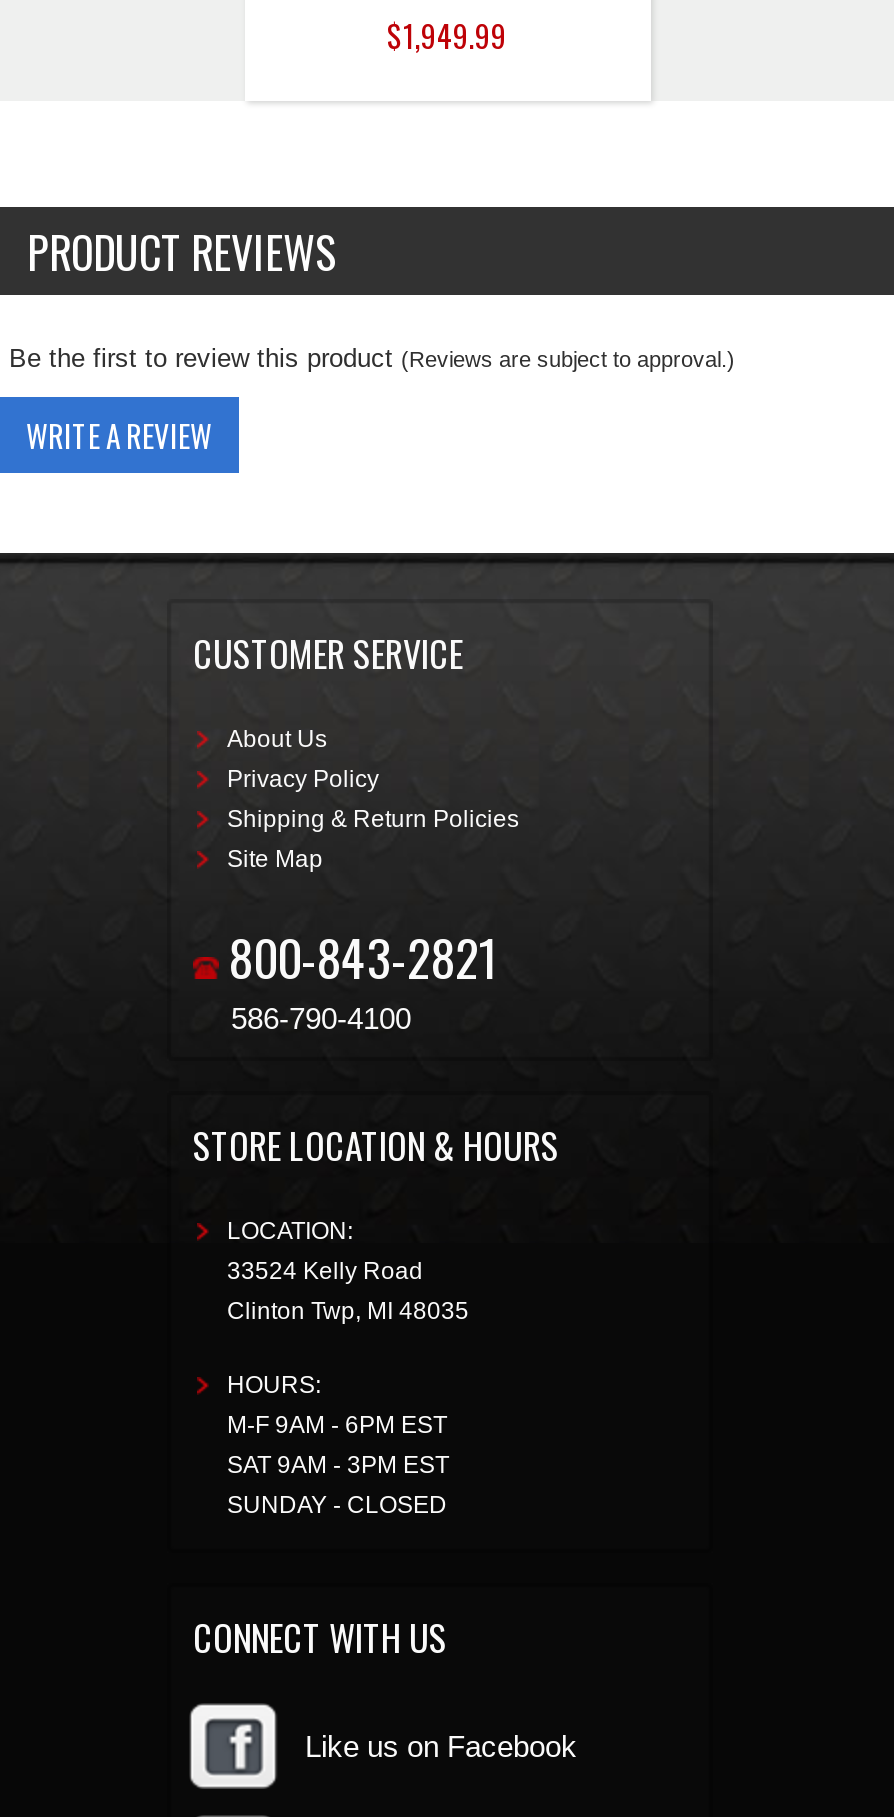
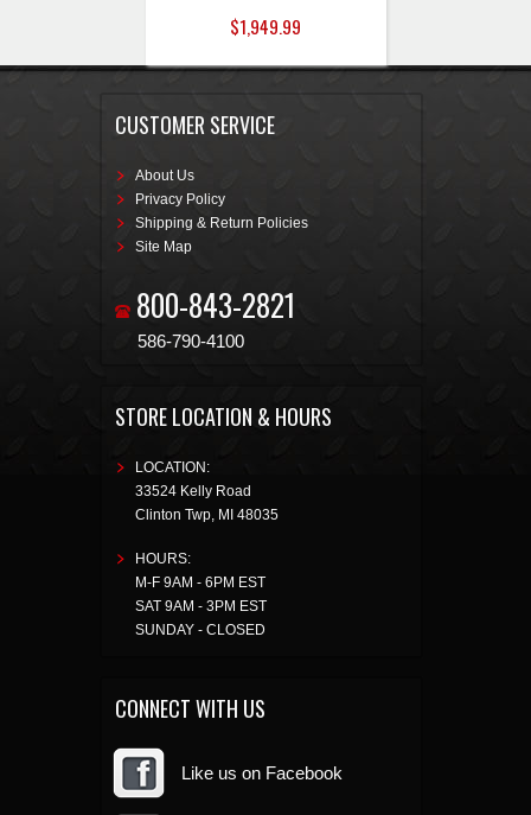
- PRODUCT REVIEWS
- Be the first to review this product (Reviews are subject to approval.)
- WRITE A REVIEW
